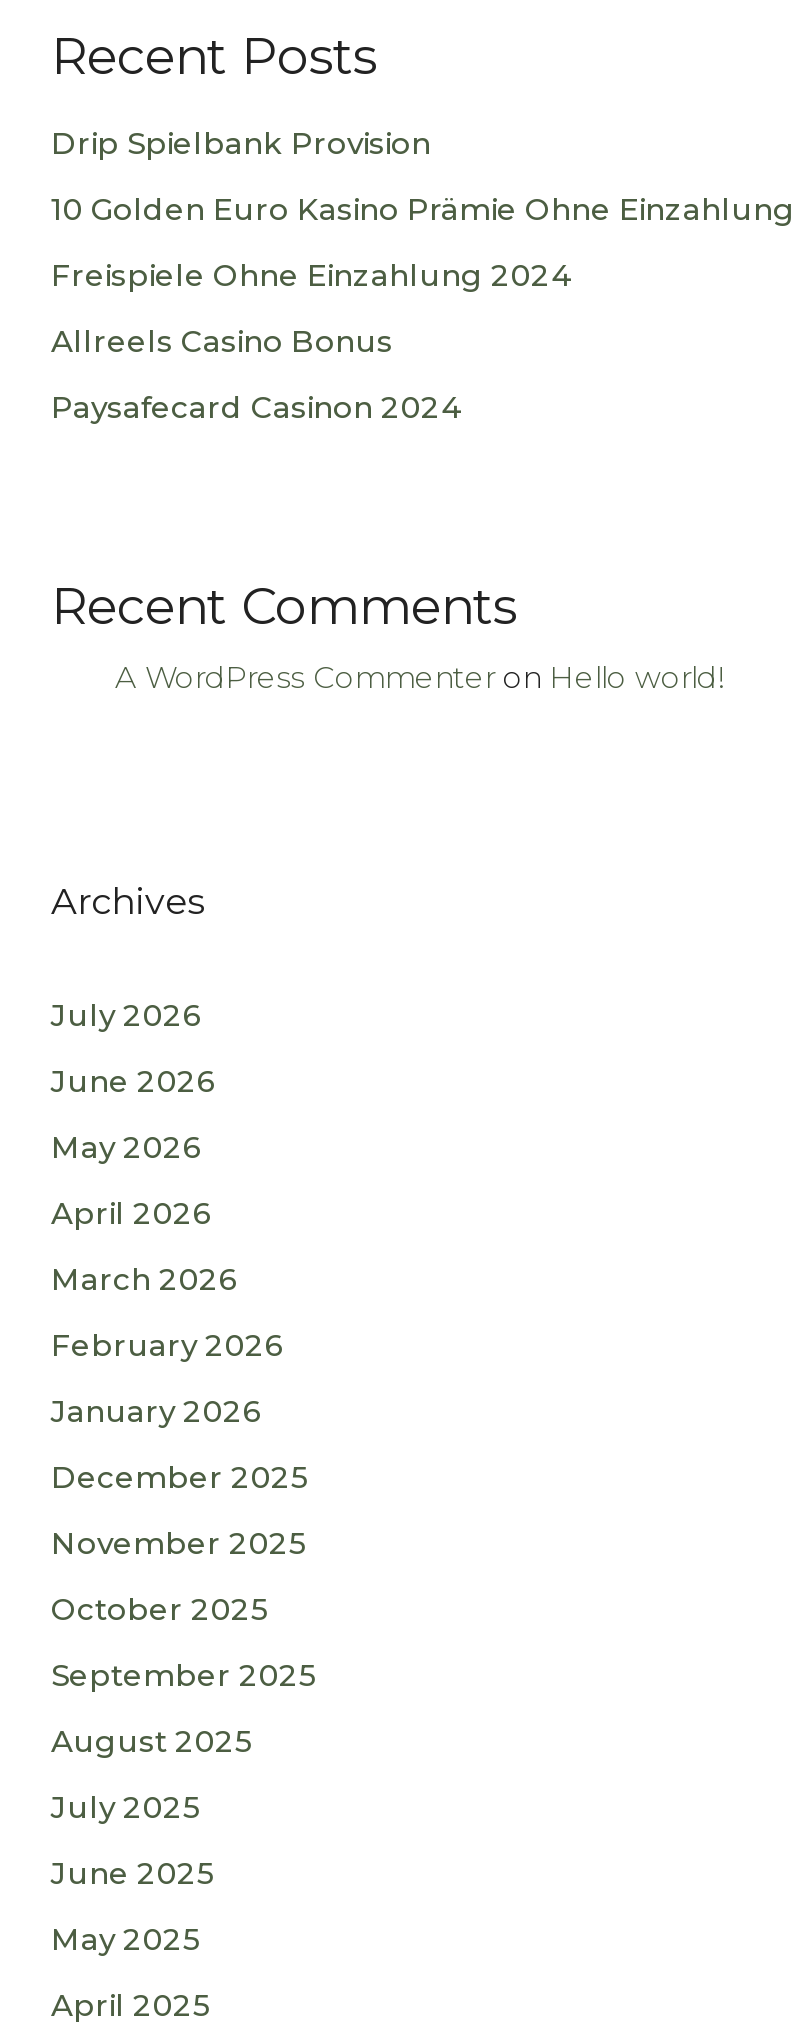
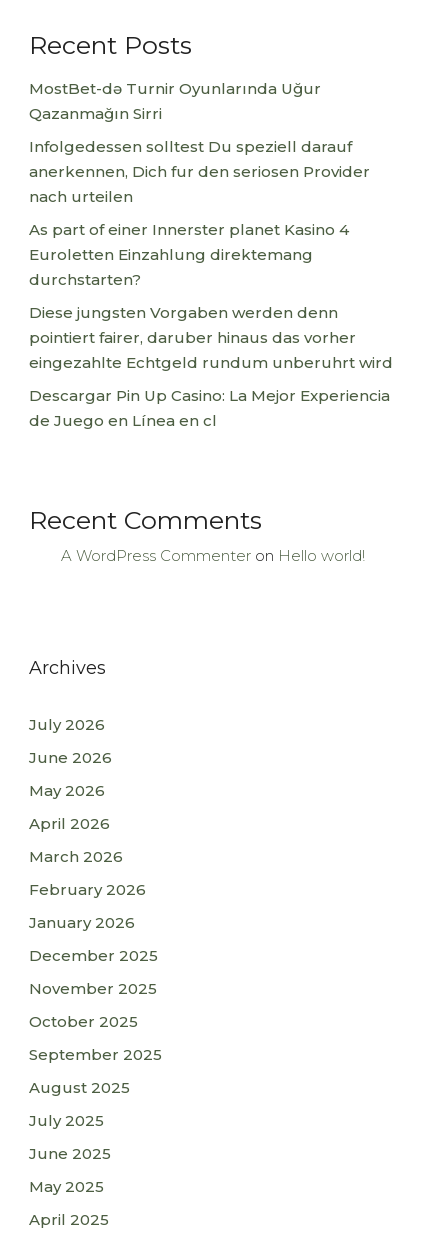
- Drip Spielbank Provision
+ MostBet-də Turnir Oyunlarında Uğur
+ Qazanmağın Sirri

- 10 Golden Euro Kasino Prämie Ohne Einzahlung
+ Infolgedessen solltest Du speziell darauf
+ anerkennen, Dich fur den seriosen Provider
+ nach urteilen

- Freispiele Ohne Einzahlung 2024
+ As part of einer Innerster planet Kasino 4
+ Euroletten Einzahlung direktemang
+ durchstarten?

- Allreels Casino Bonus
+ Diese jungsten Vorgaben werden denn
+ pointiert fairer, daruber hinaus das vorher
+ eingezahlte Echtgeld rundum unberuhrt wird

- Paysafecard Casinon 2024
+ Descargar Pin Up Casino: La Mejor Experiencia
+ de Juego en Línea en cl
